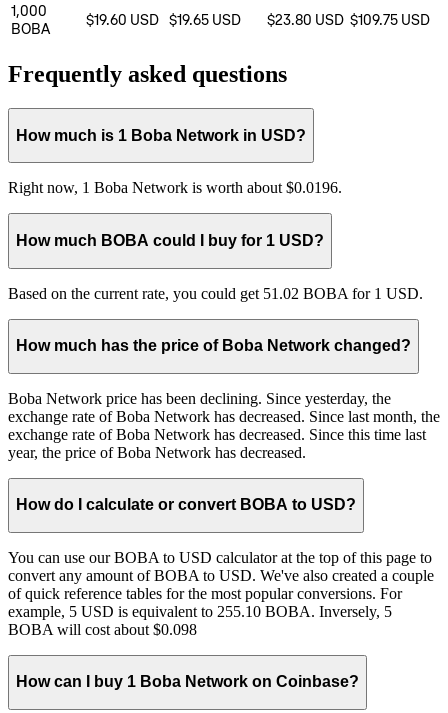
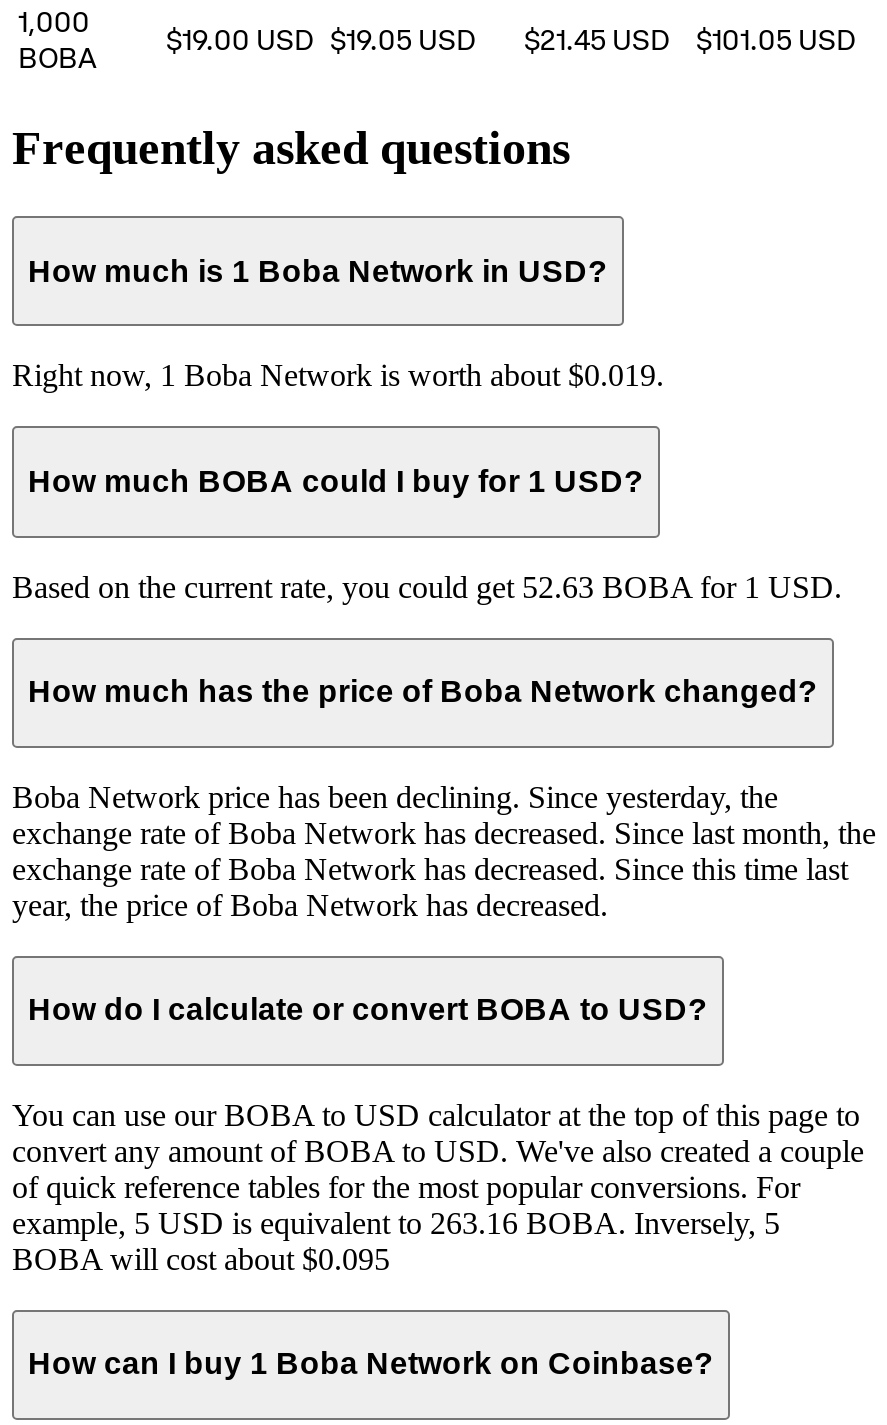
- $19.60 USD $19.65 USD
- $23.80 USD $109.75 USD
+ $19.00 USD $19.05 USD
+ $21.45 USD
+ $101.05 USD

- Right now, 1 Boba Network is worth about $0.0196.
+ Right now, 1 Boba Network is worth about $0.019.

- Based on the current rate, you could get 51.02 BOBA for 1 USD.
+ Based on the current rate, you could get 52.63 BOBA for 1 USD.

- example, 5 USD is equivalent to 255.10 BOBA. Inversely, 5
+ example, 5 USD is equivalent to 263.16 BOBA. Inversely, 5

- BOBA will cost about $0.098
+ BOBA will cost about $0.095
